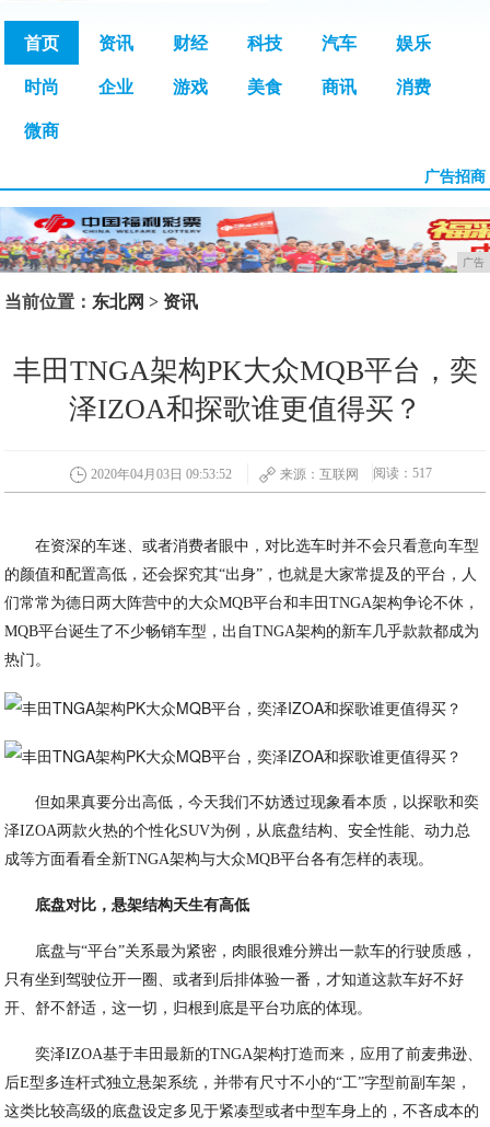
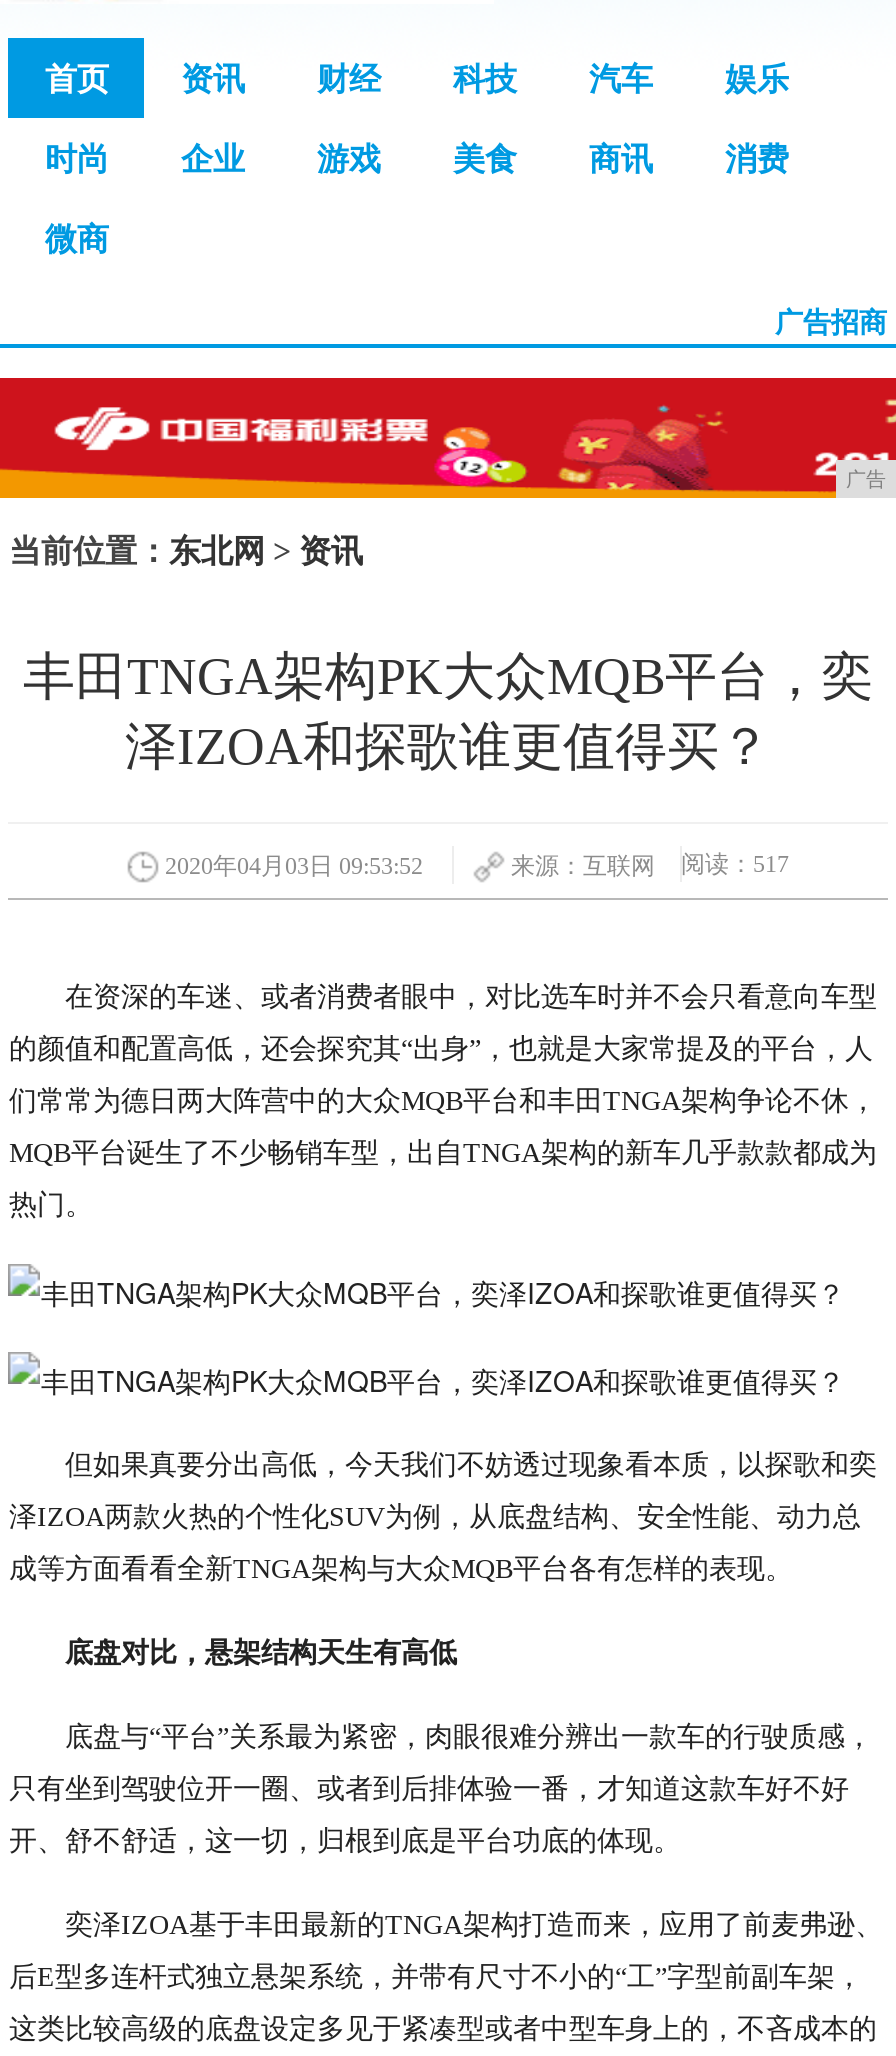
- [image]
+ [image]
